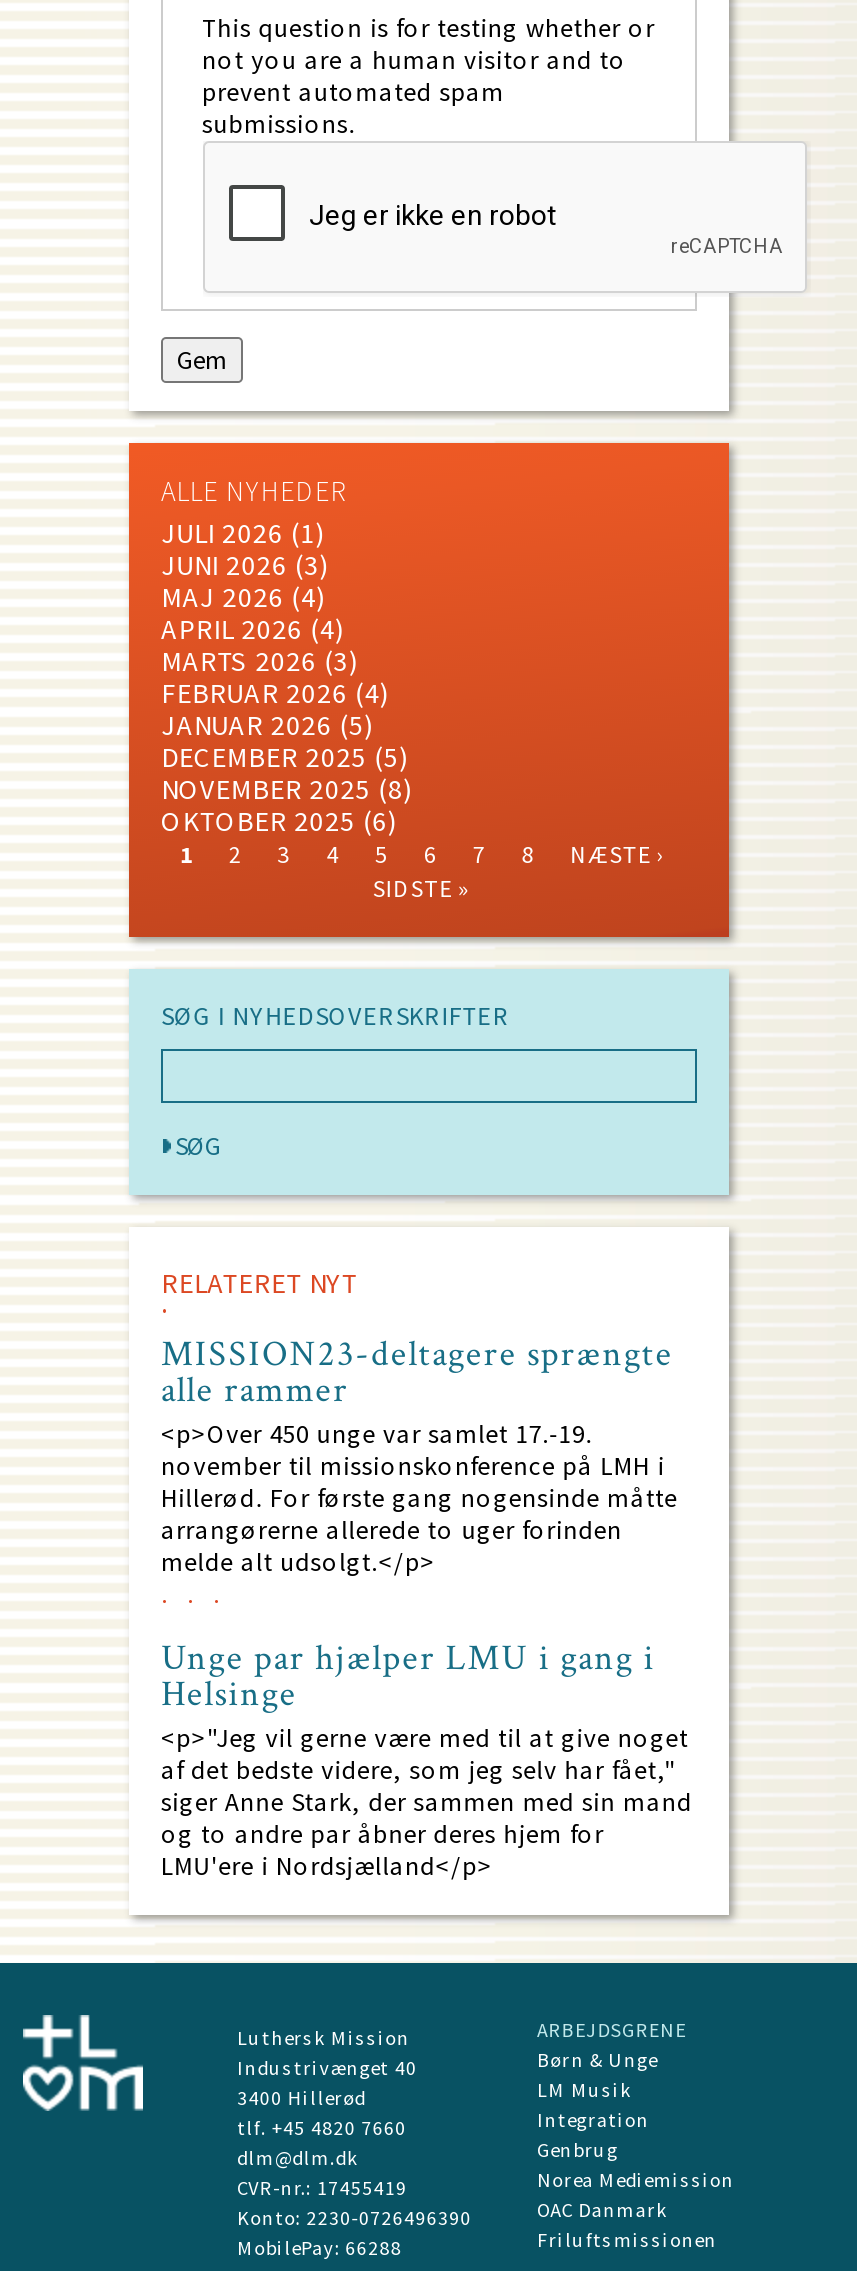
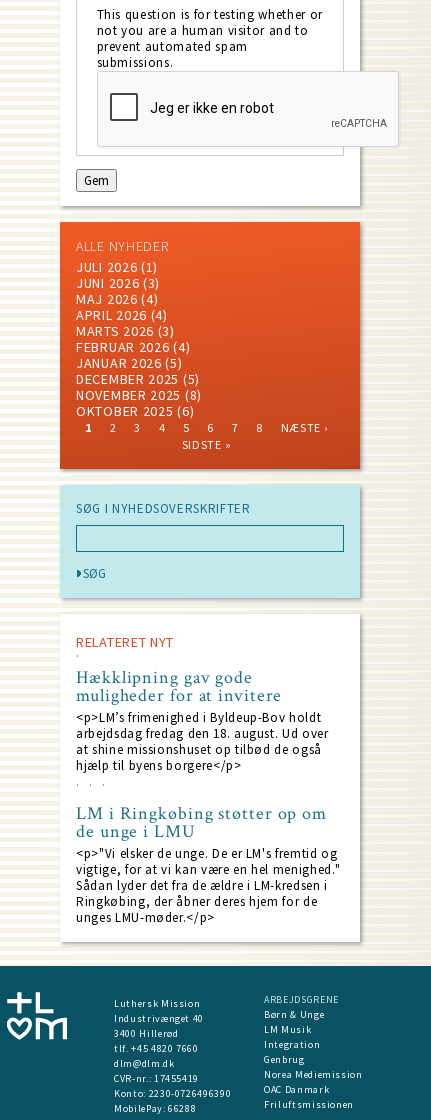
- MISSION23-deltagere sprængte
- alle rammer
- <p>Over 450 unge var samlet 17.-19.
- november til missionskonference på LMH i
- Hillerød. For første gang nogensinde måtte
- arrangørerne allerede to uger forinden
- melde alt udsolgt.</p>
+ Hækklipning gav gode
+ muligheder for at invitere
+ <p>LM’s frimenighed i Byldeup-Bov holdt
+ arbejdsdag fredag den 18. august. Ud over
+ at shine missionshuset op tilbød de også
+ hjælp til byens borgere</p>

- Unge par hjælper LMU i gang i
- Helsinge
- <p>"Jeg vil gerne være med til at give noget
- af det bedste videre, som jeg selv har fået,"
- siger Anne Stark, der sammen med sin mand
- og to andre par åbner deres hjem for
- LMU'ere i Nordsjælland</p>
+ LM i Ringkøbing støtter op om
+ de unge i LMU
+ <p>"Vi elsker de unge. De er LM's fremtid og
+ vigtige, for at vi kan være en hel menighed."
+ Sådan lyder det fra de ældre i LM-kredsen i
+ Ringkøbing, der åbner deres hjem for de
+ unges LMU-møder.</p>
